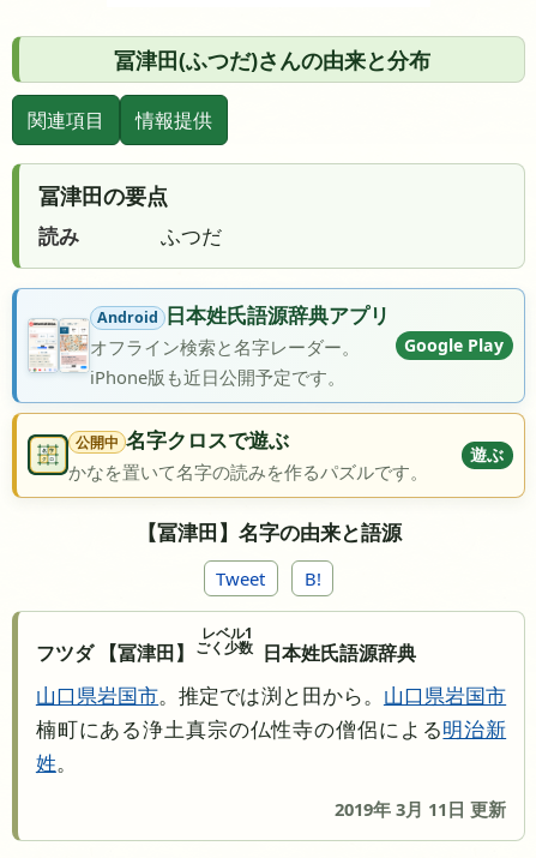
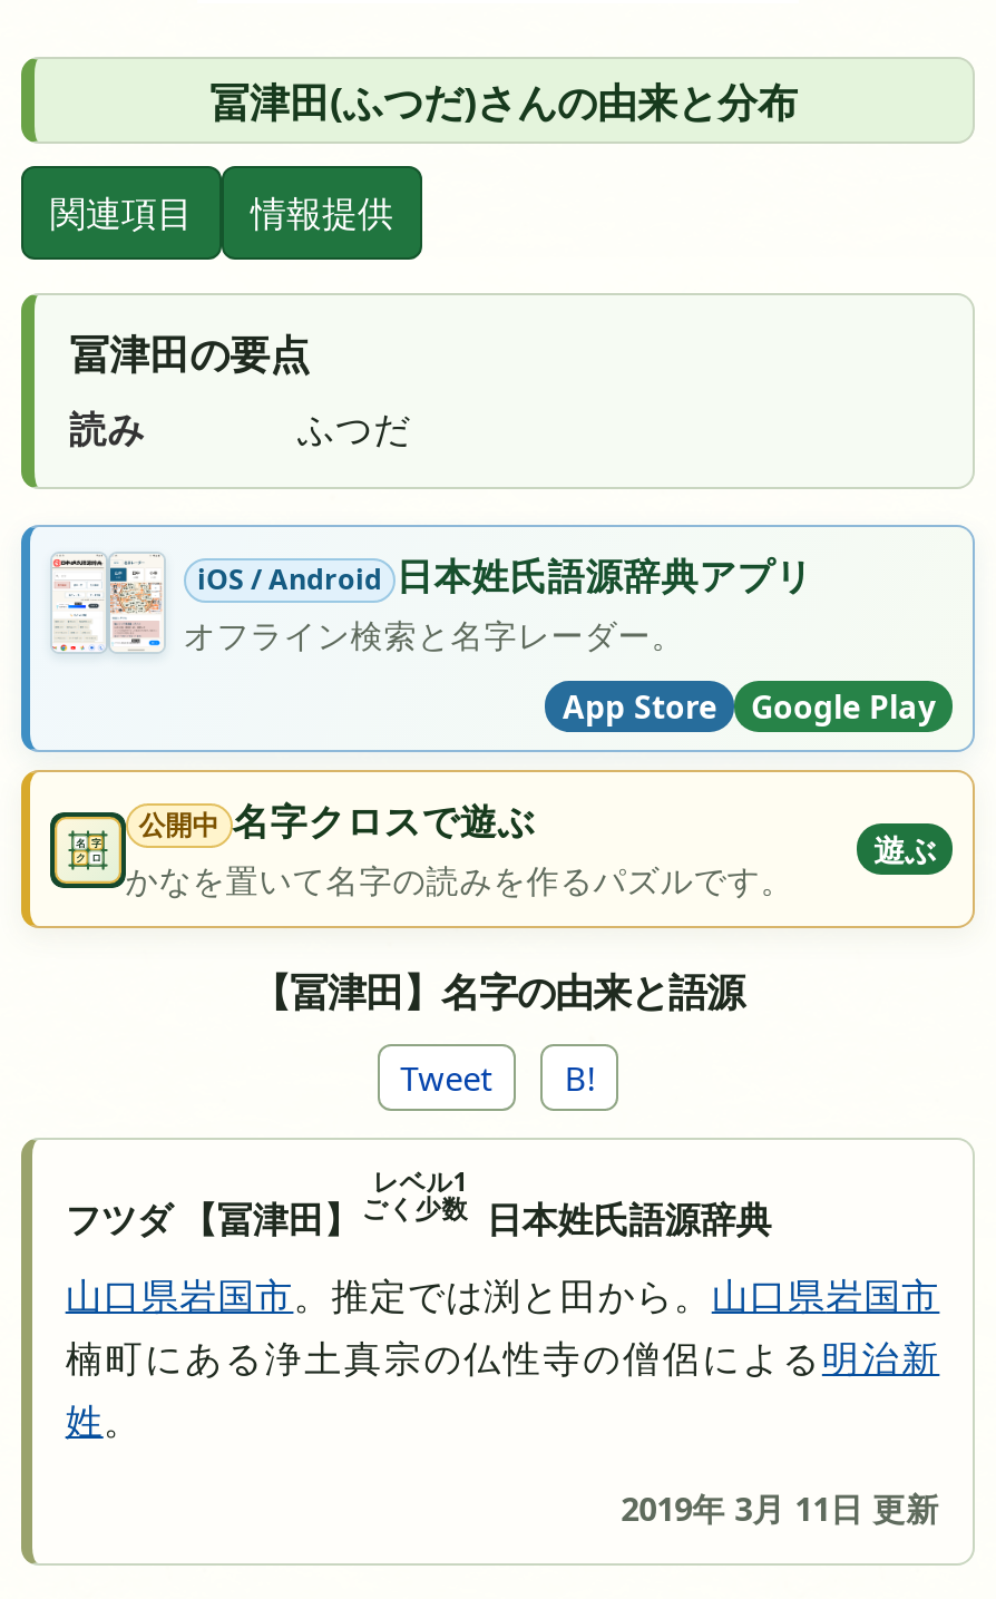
- [image]
- Android 日本姓氏語源辞典アプリ
+ [image]
+ iOS / Android 日本姓氏語源辞典アプリ

moved down: Google Play

- iPhone版も近日公開予定です。
+ App Store
